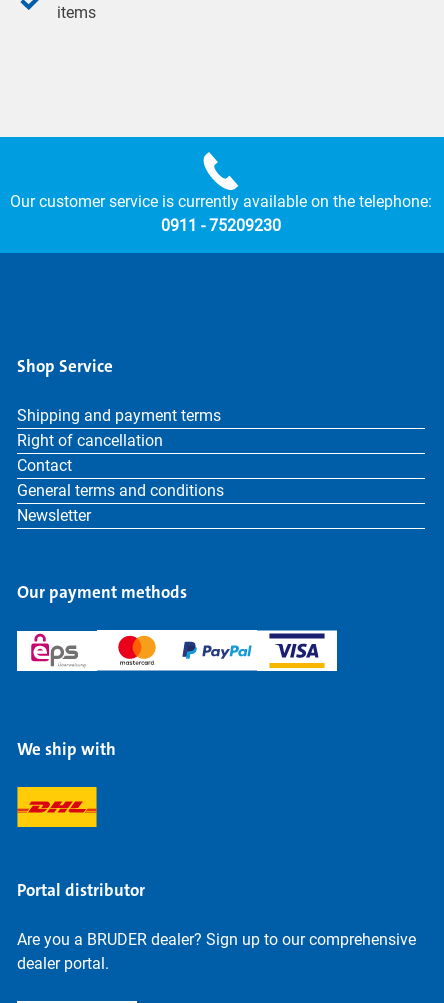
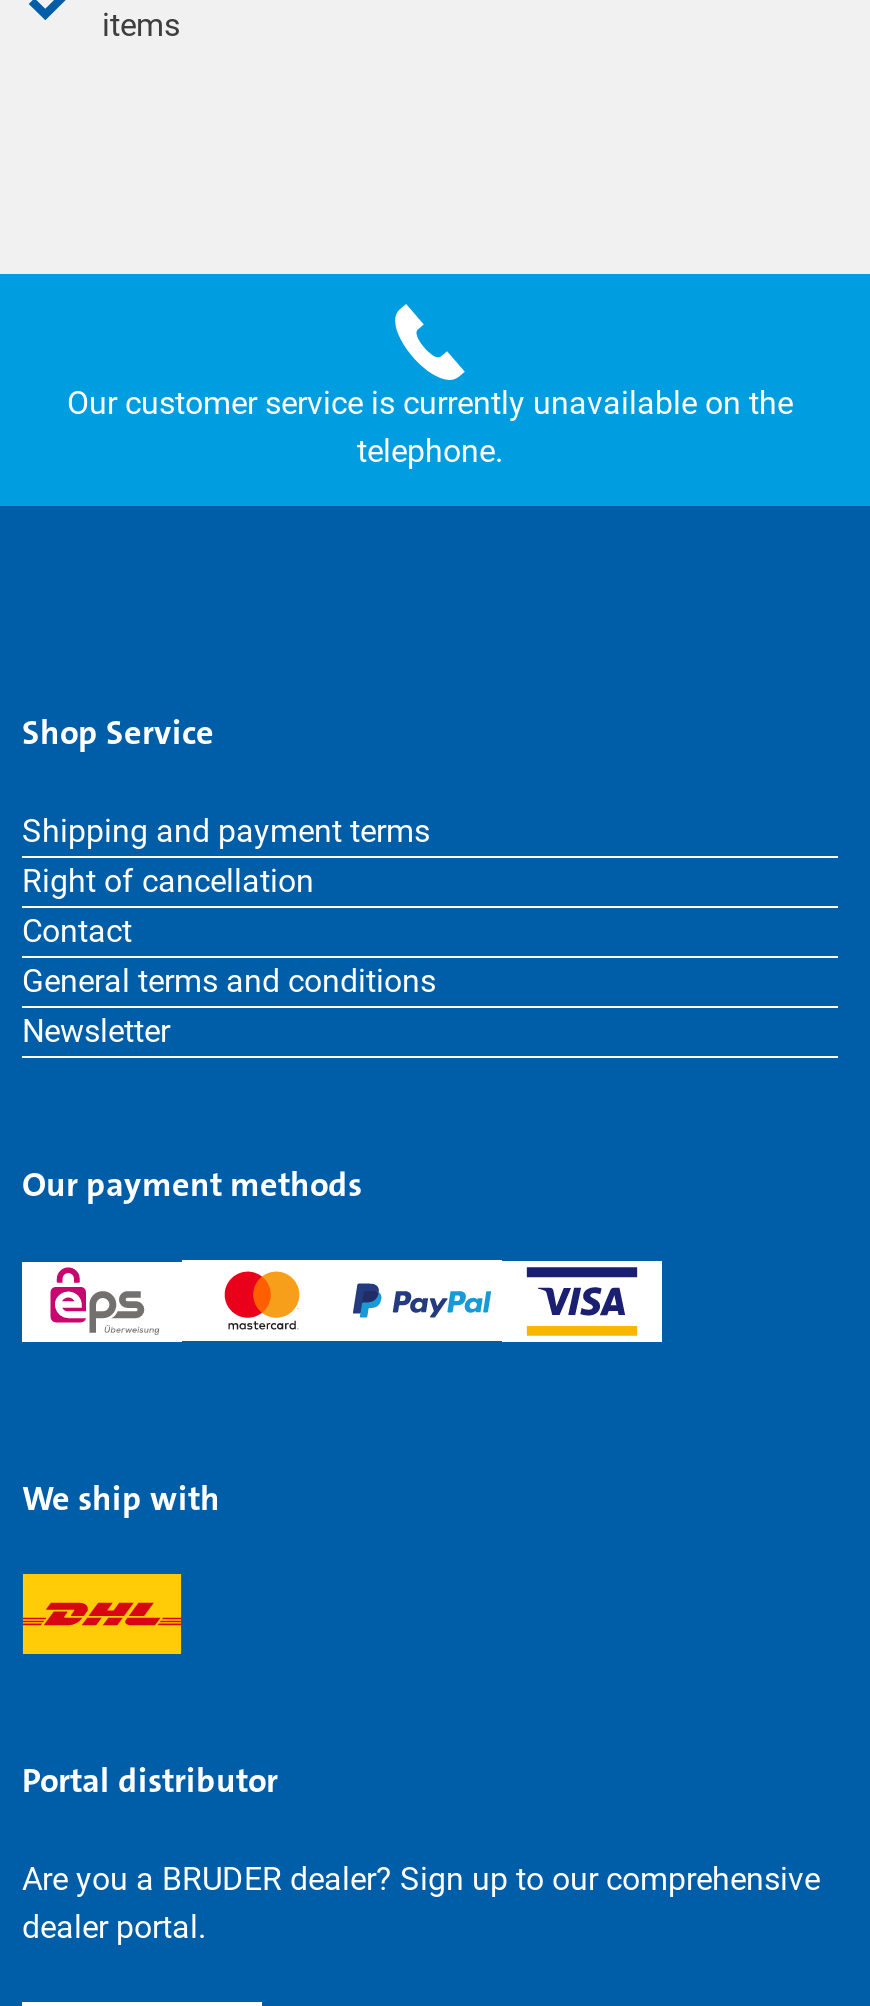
- Our customer service is currently available on the telephone:
- 0911 - 75209230
+ Our customer service is currently unavailable on the
+ telephone.
